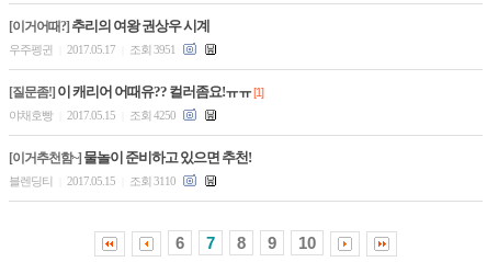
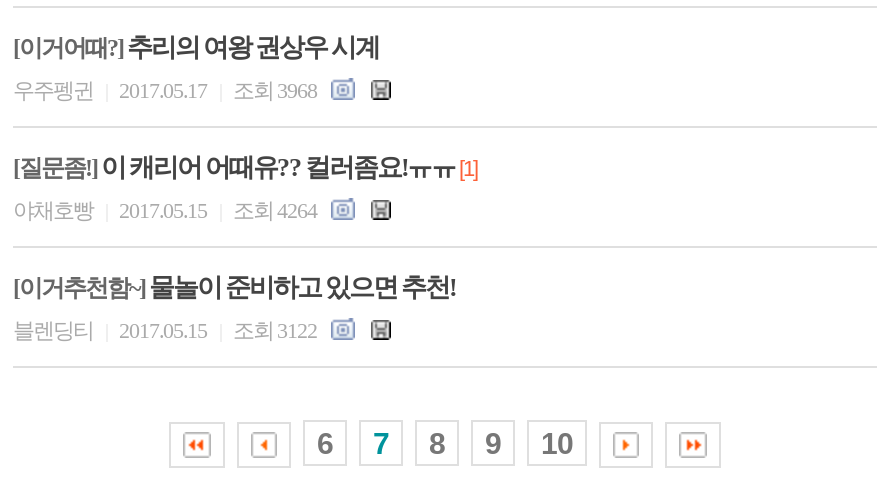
- 조회 3951
+ 조회 3968

- 야채호빵 2017.05.15 조회 4250
+ 야채호빵 2017.05.15 조회 4264

- 블렌딩티 2017.05.15 조회 3110
+ 블렌딩티 2017.05.15 조회 3122
